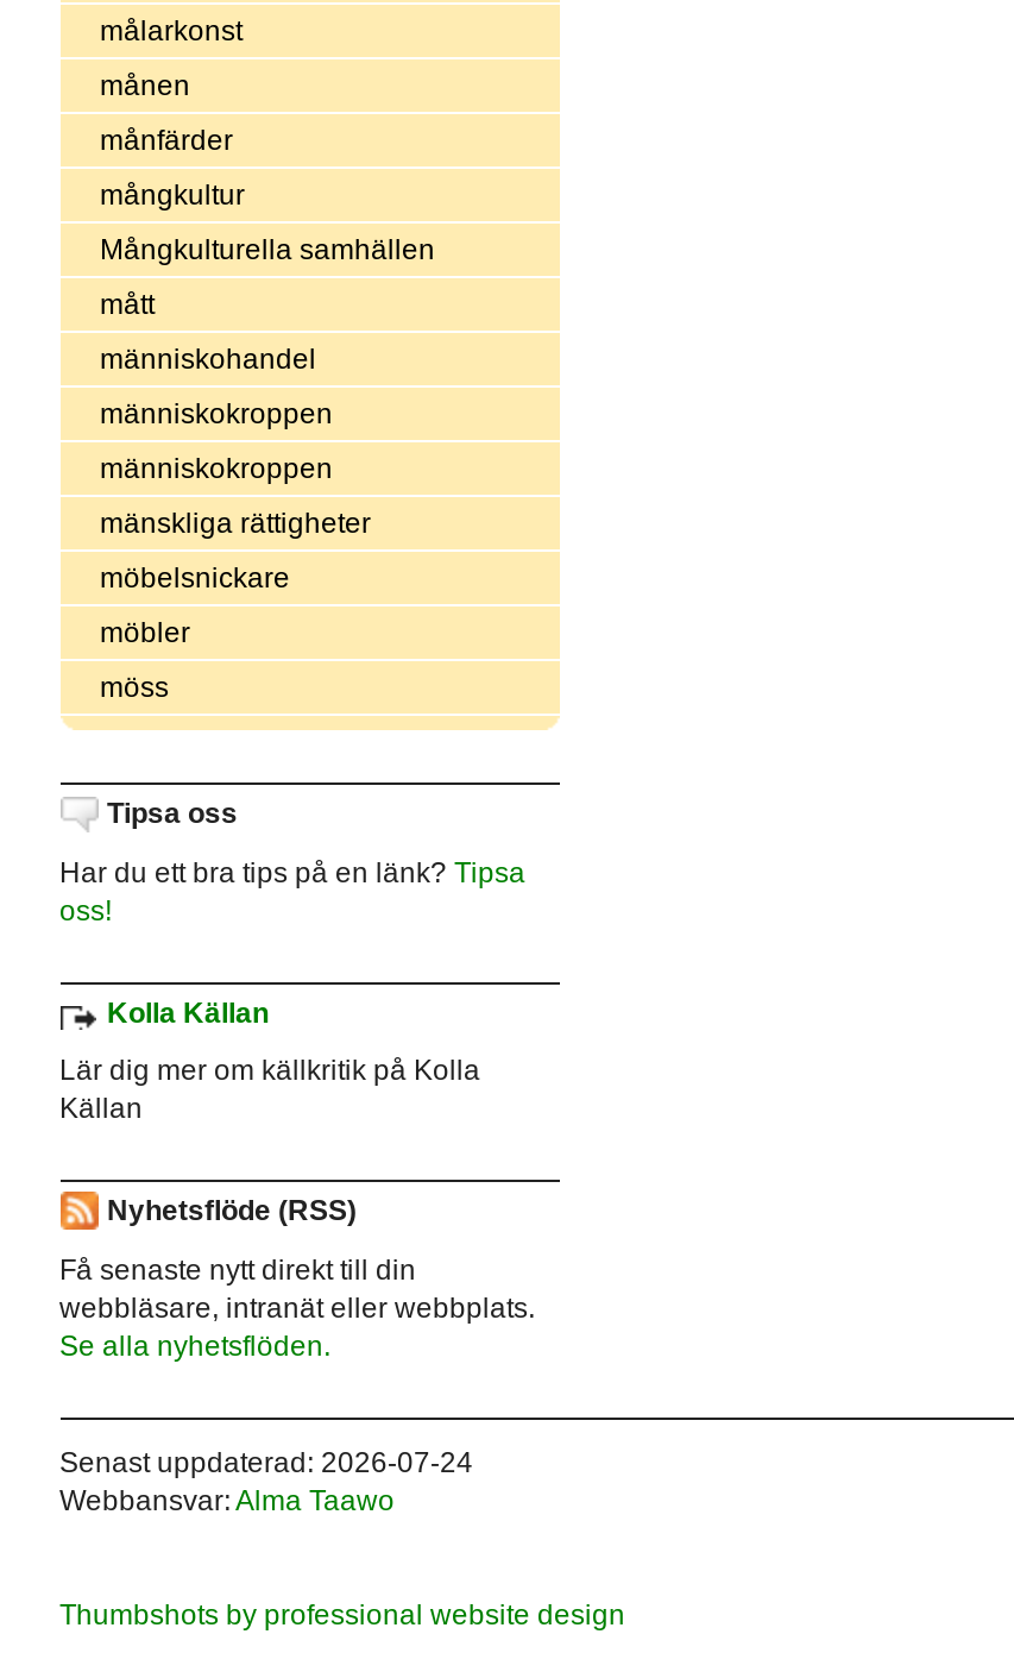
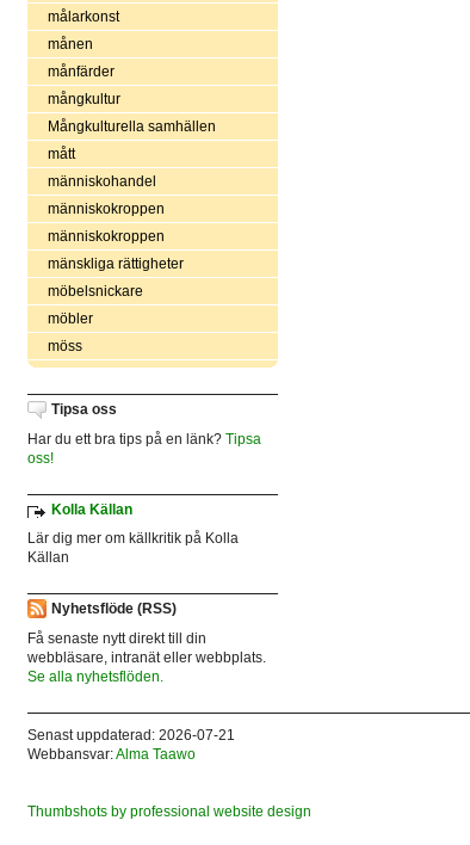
- Senast uppdaterad: 2026-07-24
+ Senast uppdaterad: 2026-07-21
